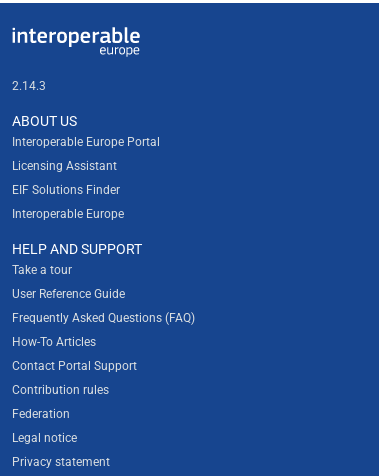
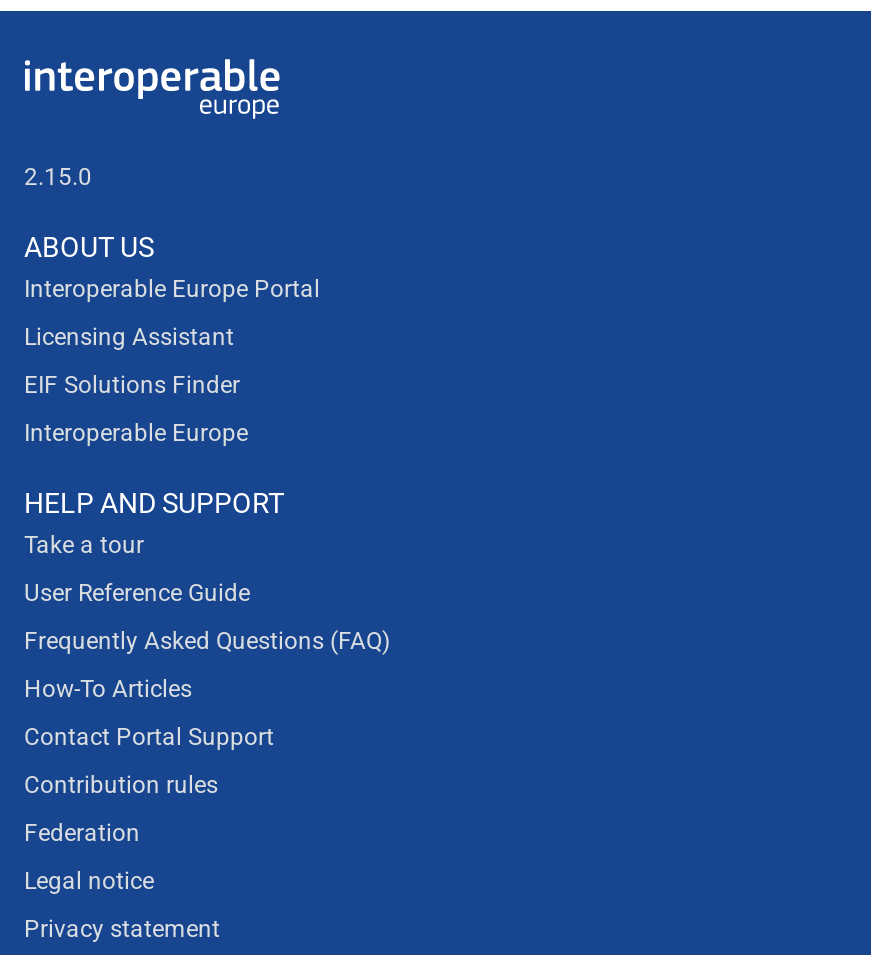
- 2.14.3
+ 2.15.0
